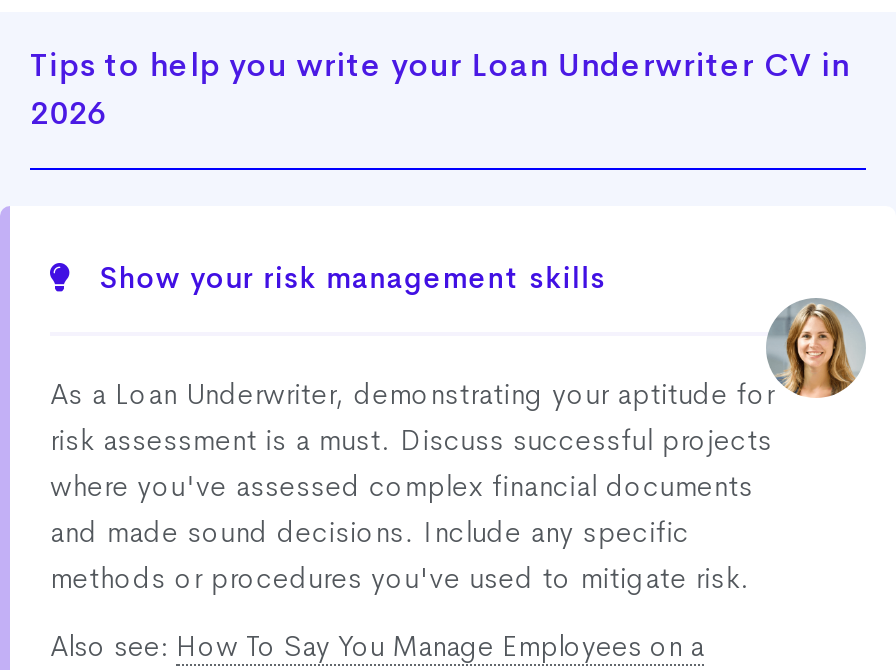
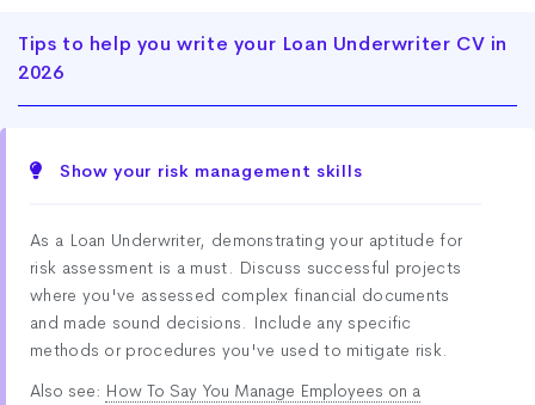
- [image]
